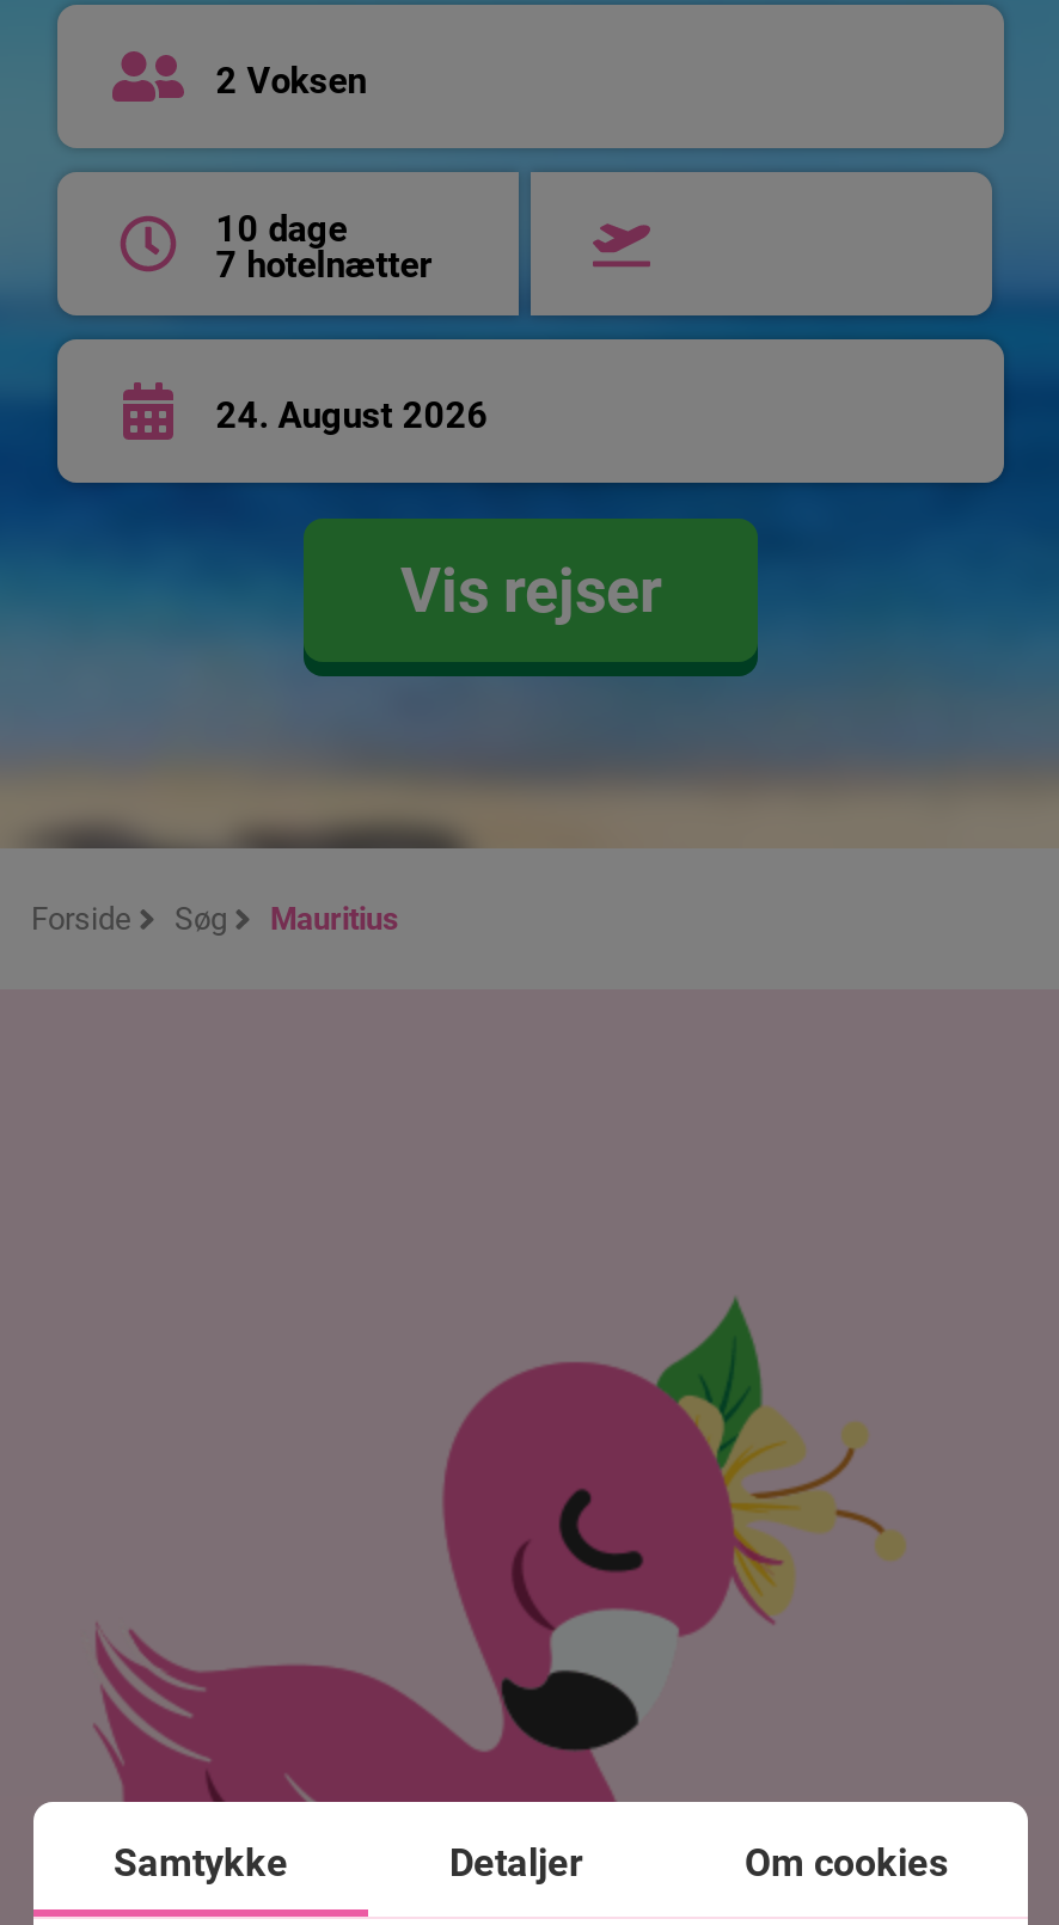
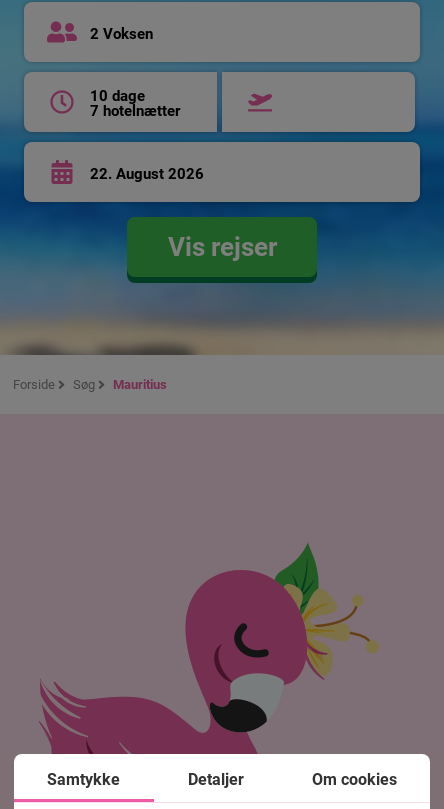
- 24. August 2026
+ 22. August 2026
